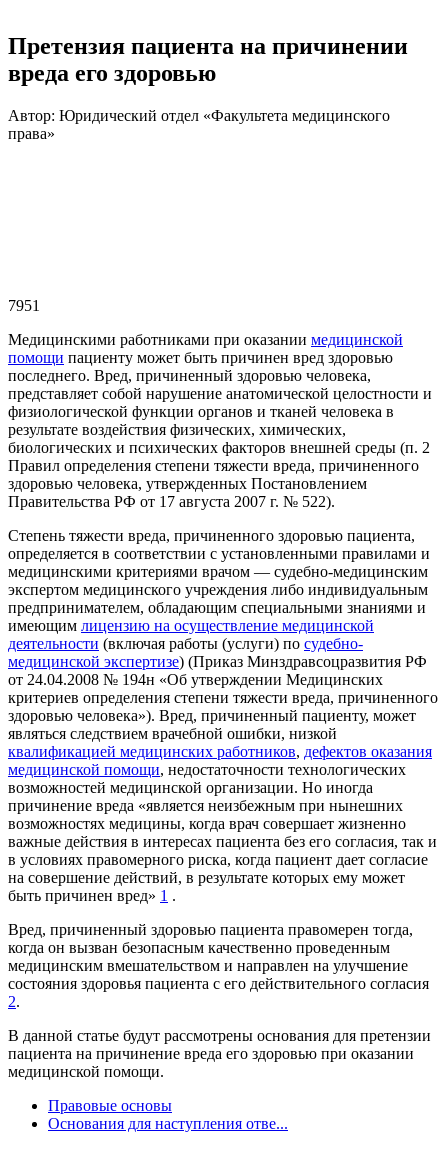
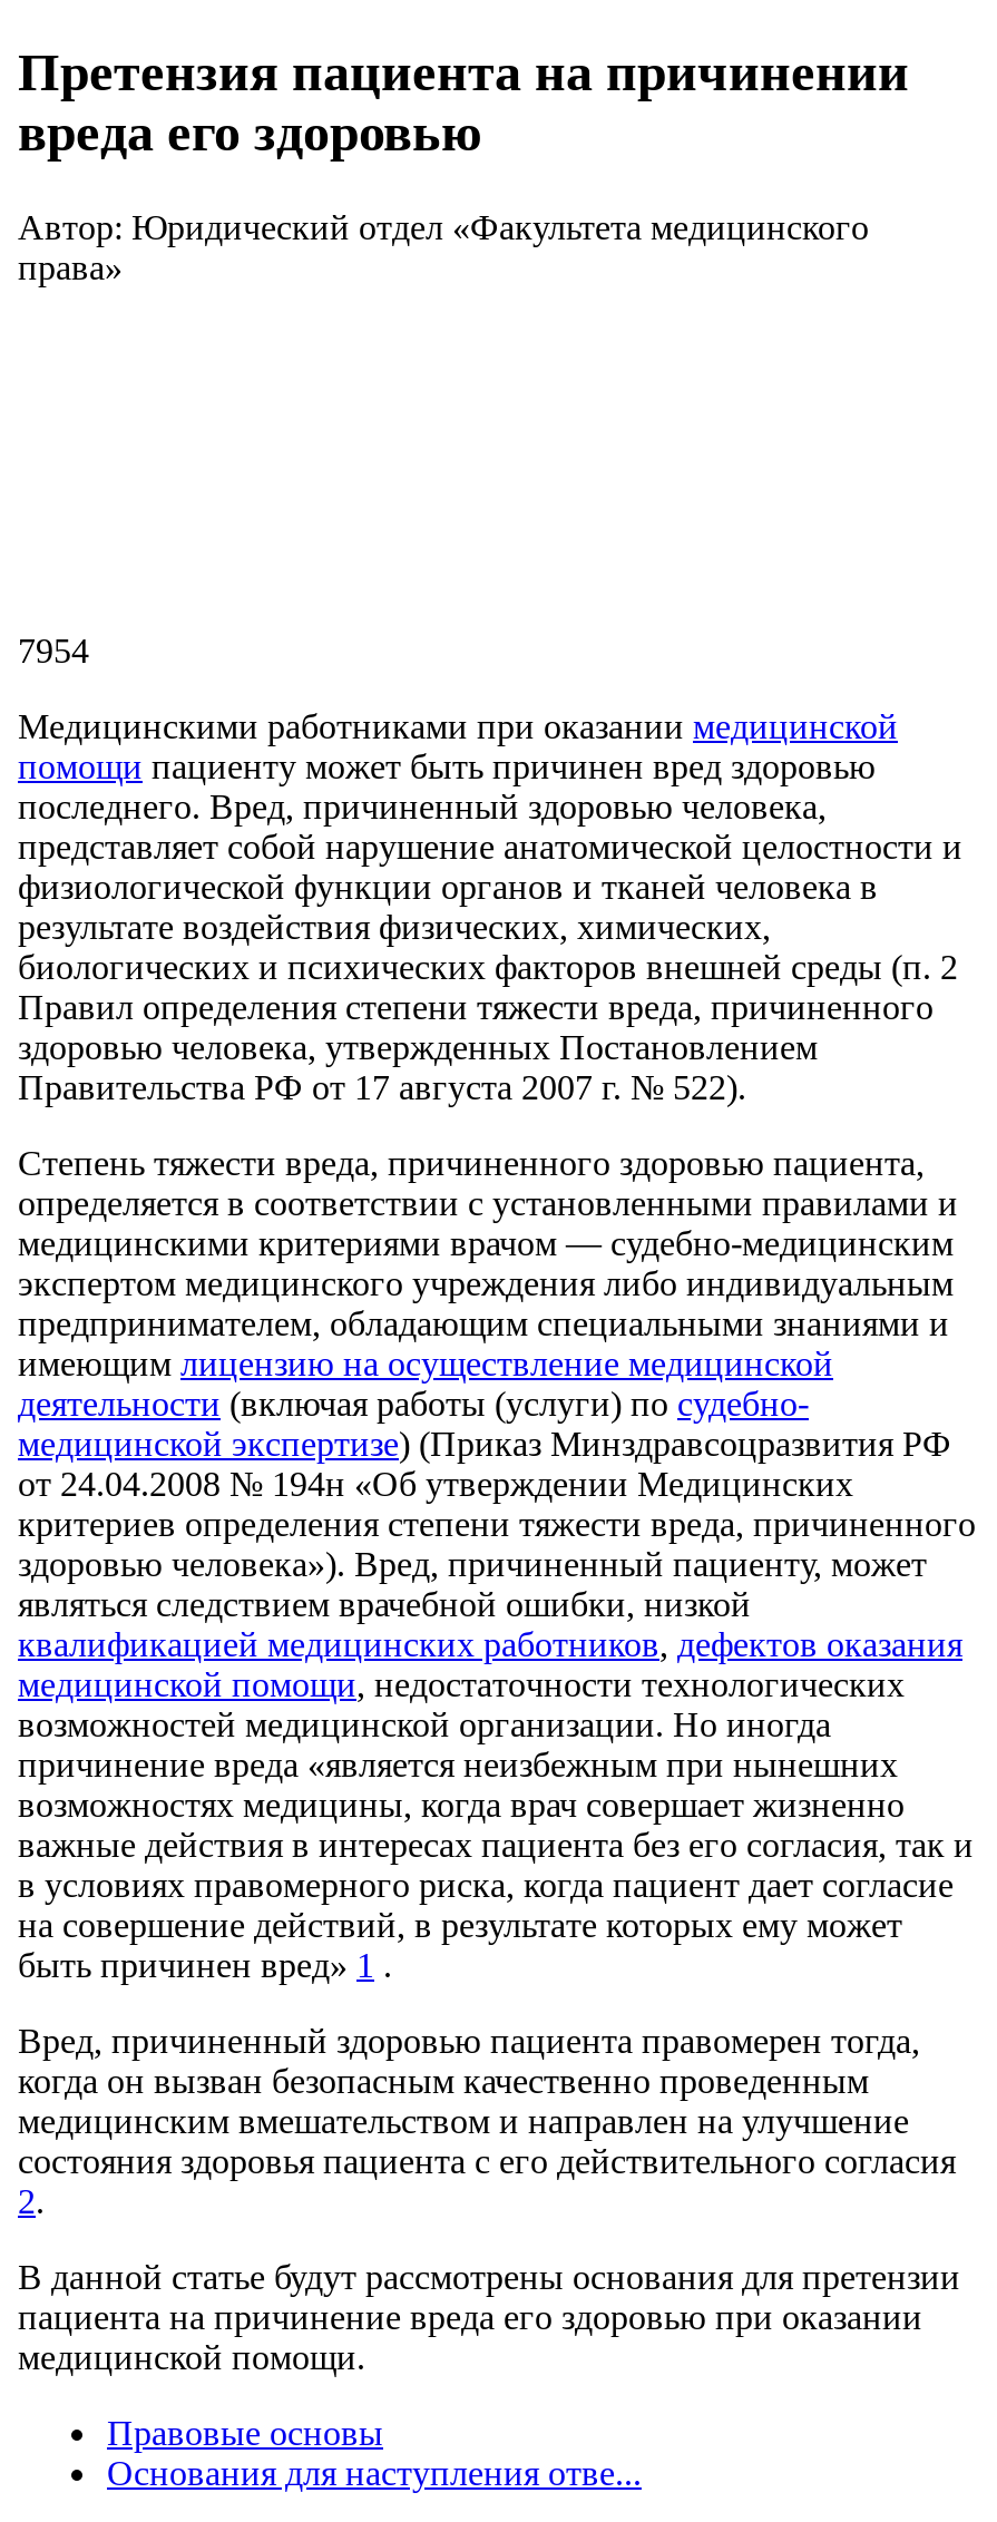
- 7951
+ 7954
